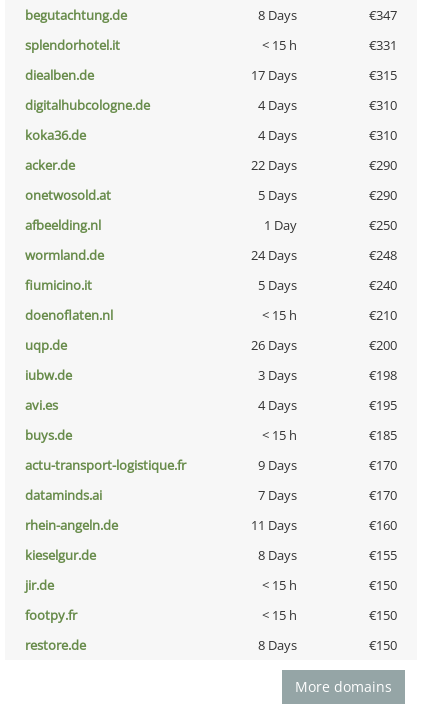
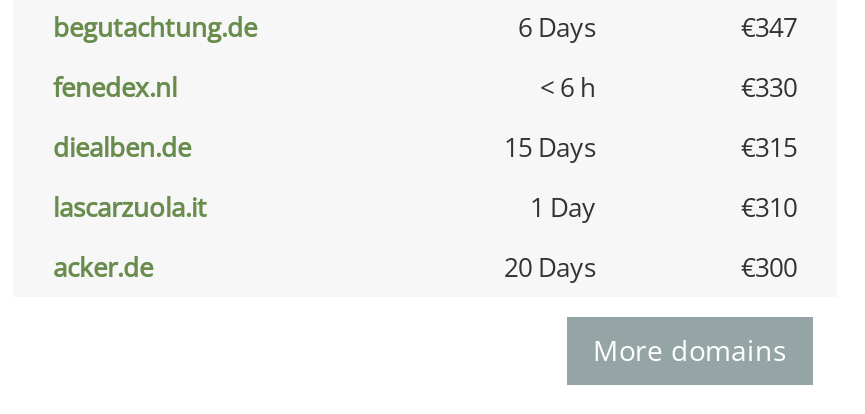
- 8 Days
+ 6 Days

- splendorhotel.it
- < 15 h
- €331
+ fenedex.nl
+ < 6 h
+ €330

- 17 Days
+ 15 Days

- digitalhubcologne.de
- 4 Days
- €310
- koka36.de
- 4 Days
+ lascarzuola.it
+ 1 Day

- 22 Days
- €290
- onetwosold.at
- 5 Days
- €290
- afbeelding.nl
- 1 Day
- €250
- wormland.de
- 24 Days
- €248
- fiumicino.it
- 5 Days
- €240
- doenoflaten.nl
- < 15 h
- €210
- uqp.de
- 26 Days
- €200
- iubw.de
- 3 Days
- €198
- avi.es
- 4 Days
- €195
- buys.de
- < 15 h
- €185
- actu-transport-logistique.fr
- 9 Days
- €170
- dataminds.ai
- 7 Days
- €170
- rhein-angeln.de
- 11 Days
- €160
- kieselgur.de
- 8 Days
- €155
- jir.de
- < 15 h
- €150
- footpy.fr
- < 15 h
- €150
- restore.de
- 8 Days
- €150
+ 20 Days
+ €300
